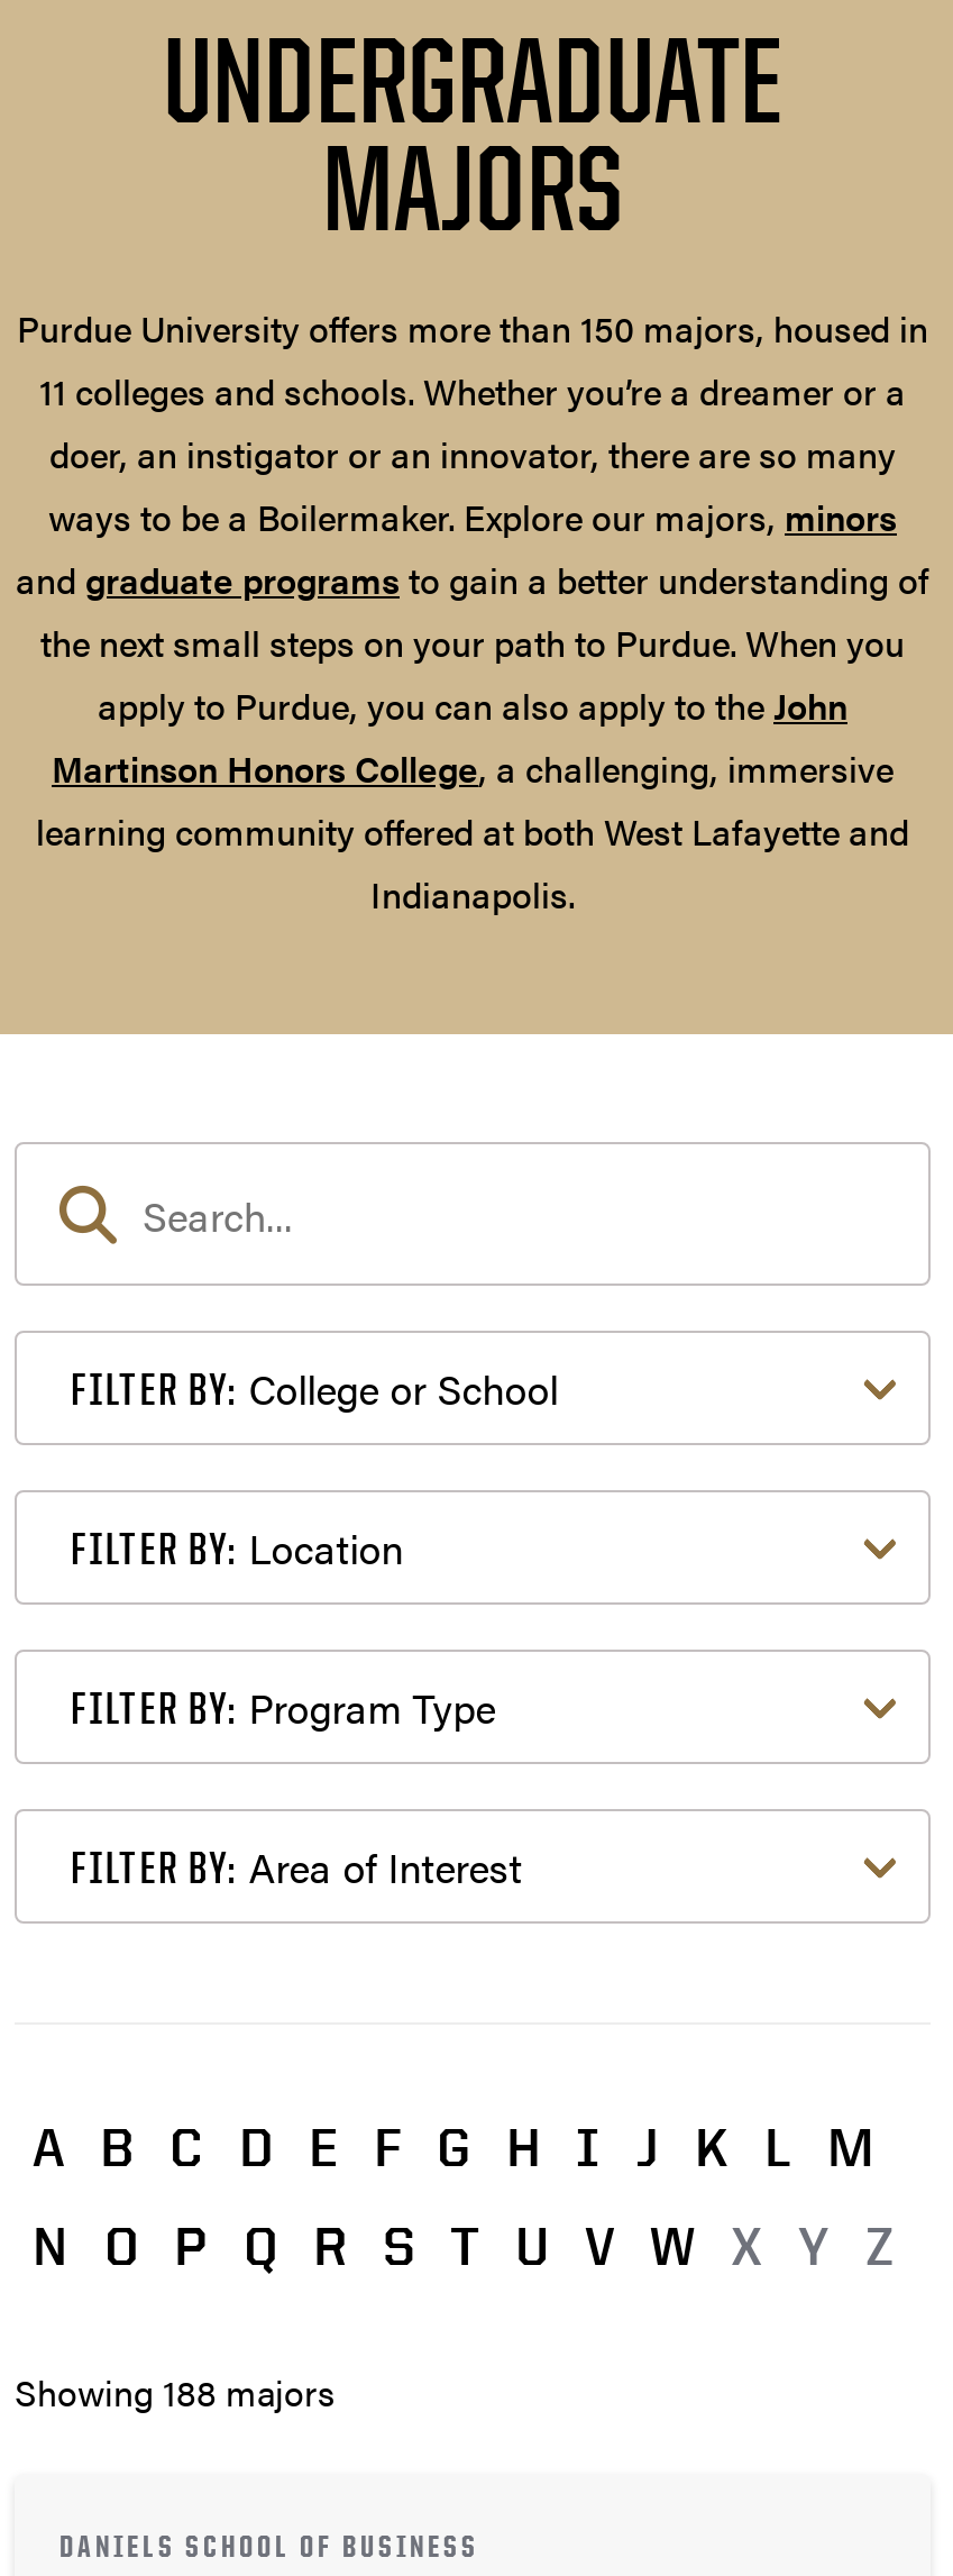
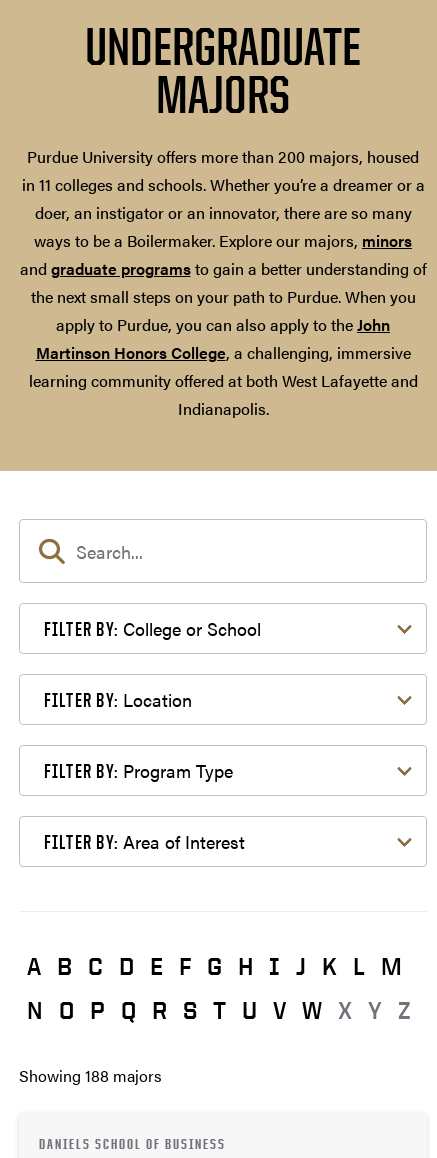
- Purdue University offers more than 150 majors, housed in
- 11 colleges and schools. Whether you’re a dreamer or a
+ Purdue University offers more than 200 majors, housed
+ in 11 colleges and schools. Whether you’re a dreamer or a
